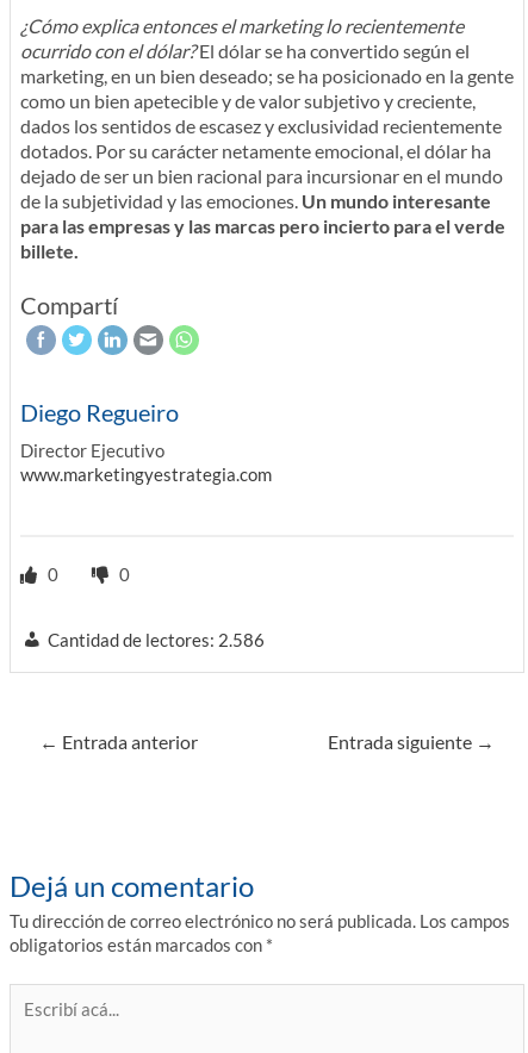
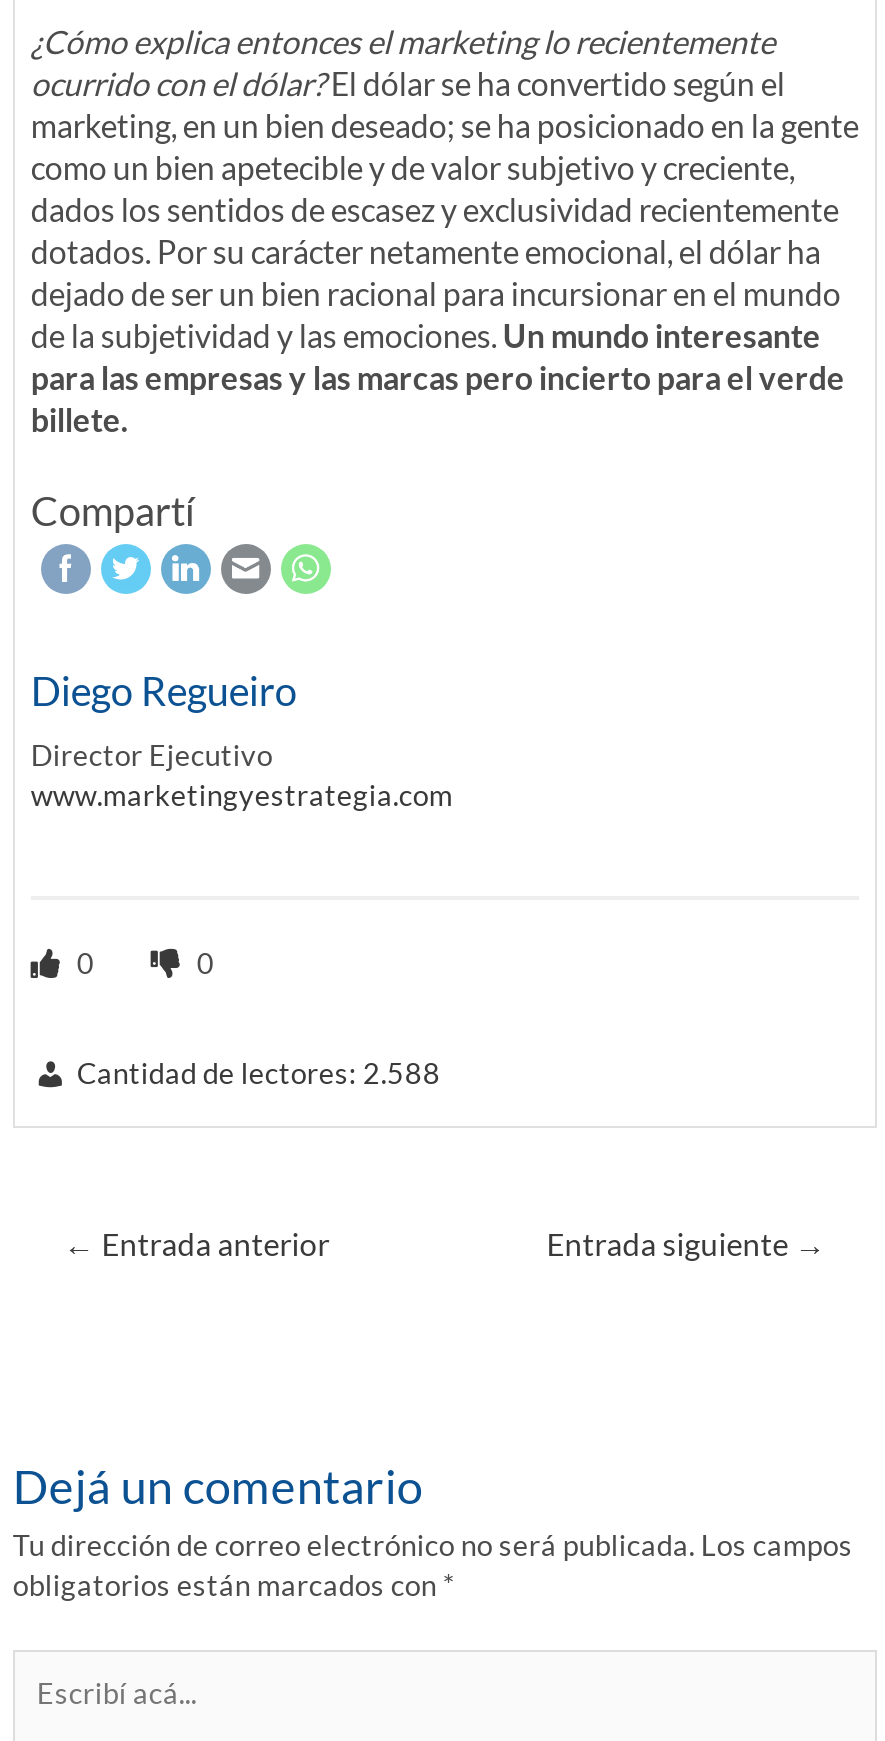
- Cantidad de lectores: 2.586
+ Cantidad de lectores: 2.588
